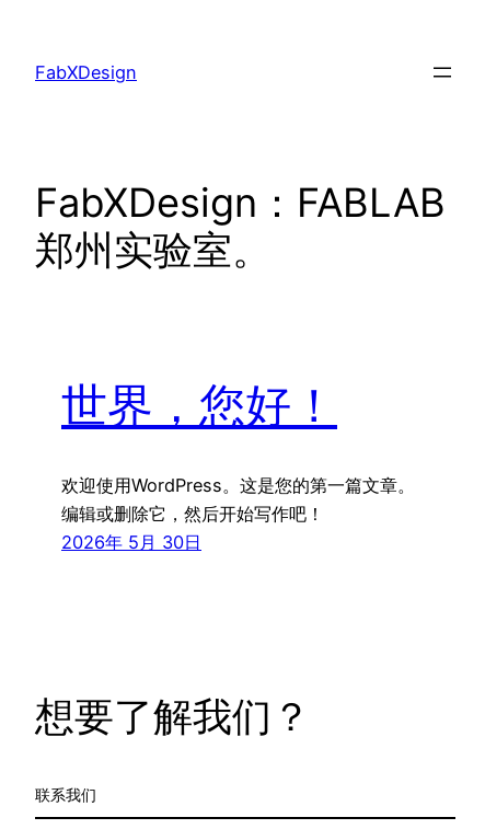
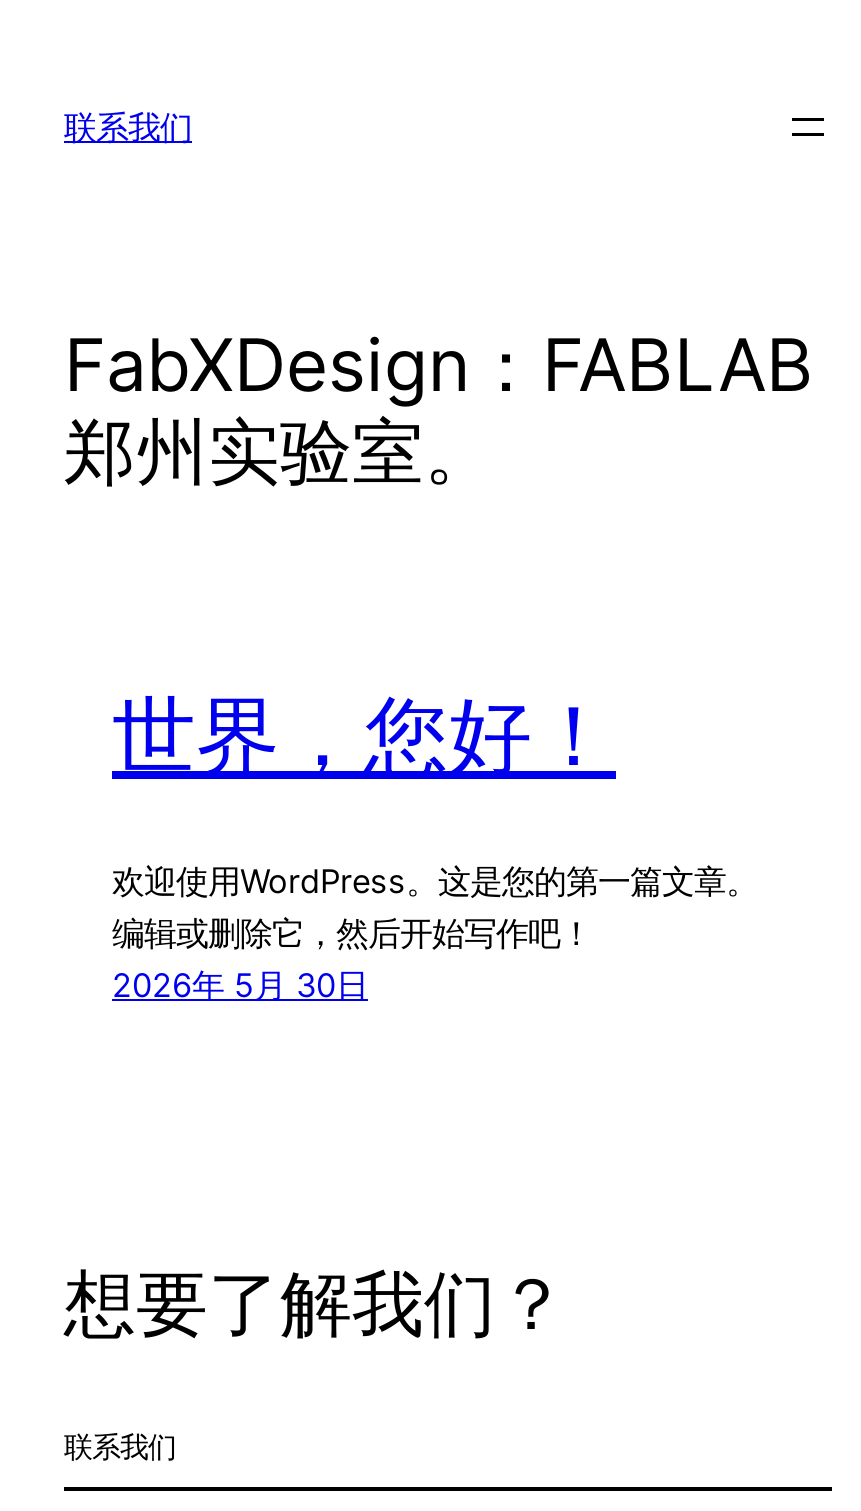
- FabXDesign
+ 联系我们
